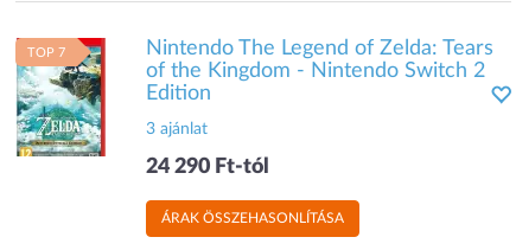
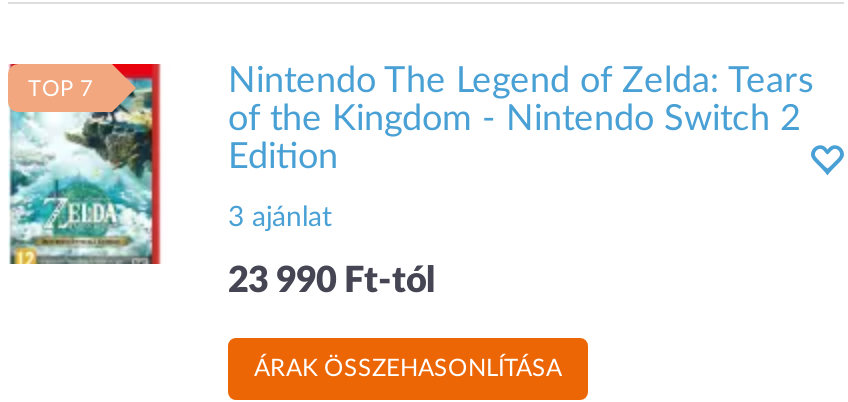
- 24 290 Ft-tól
+ 23 990 Ft-tól
